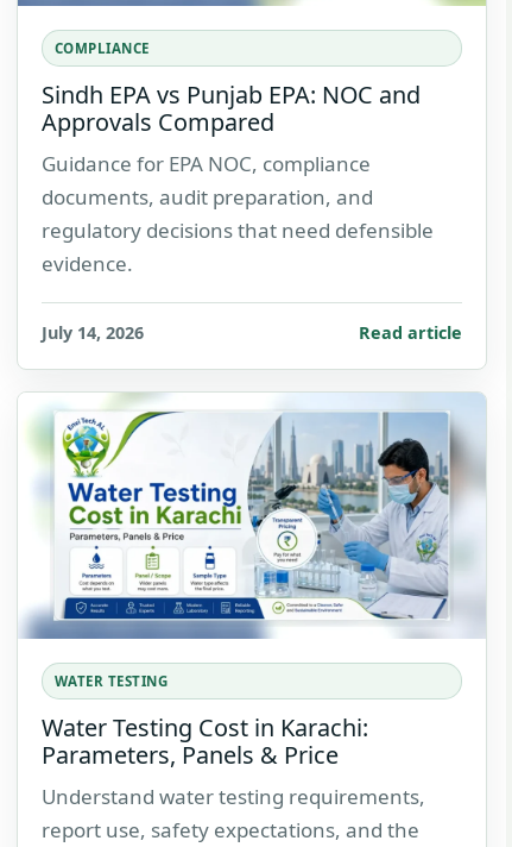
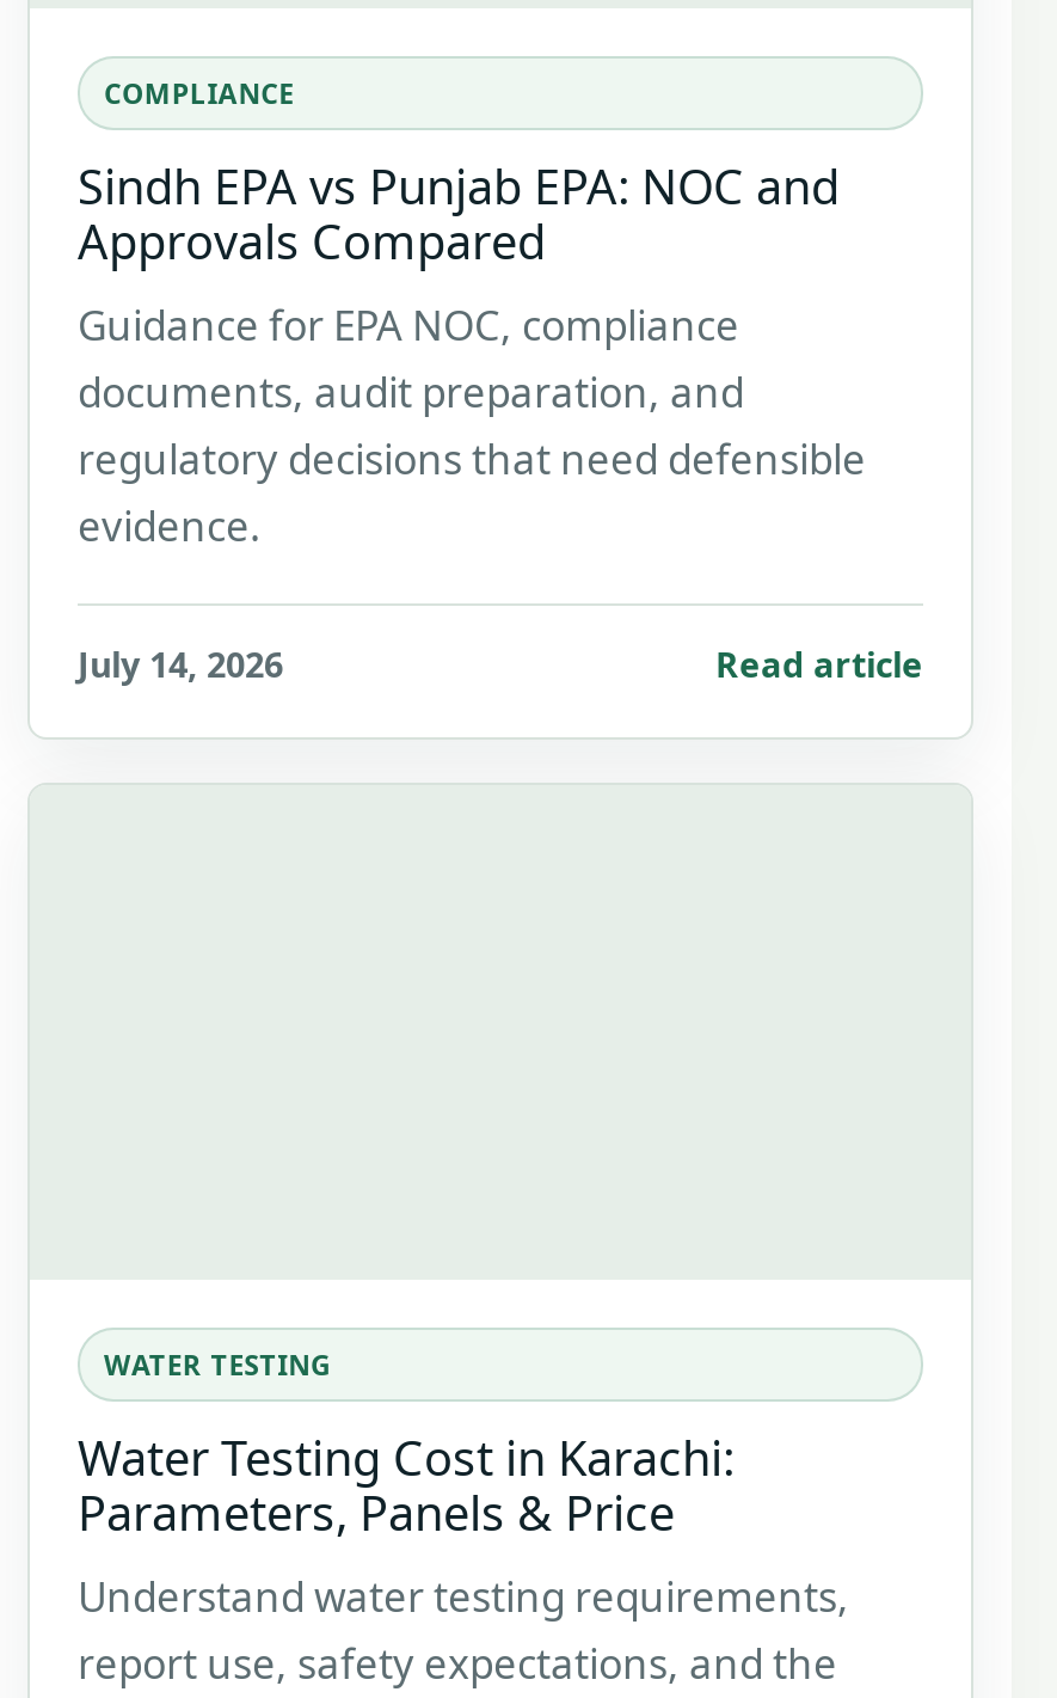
- [image]
